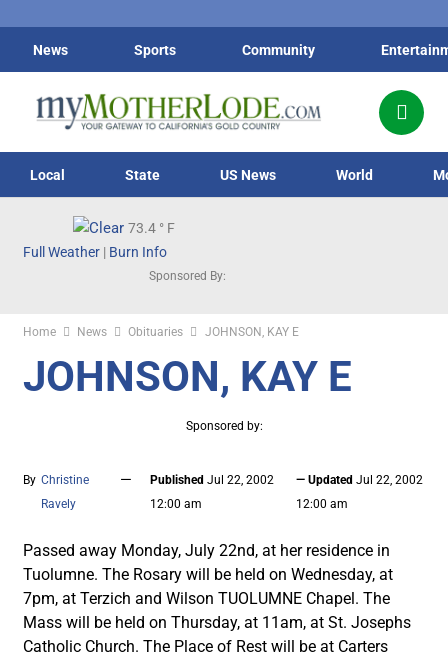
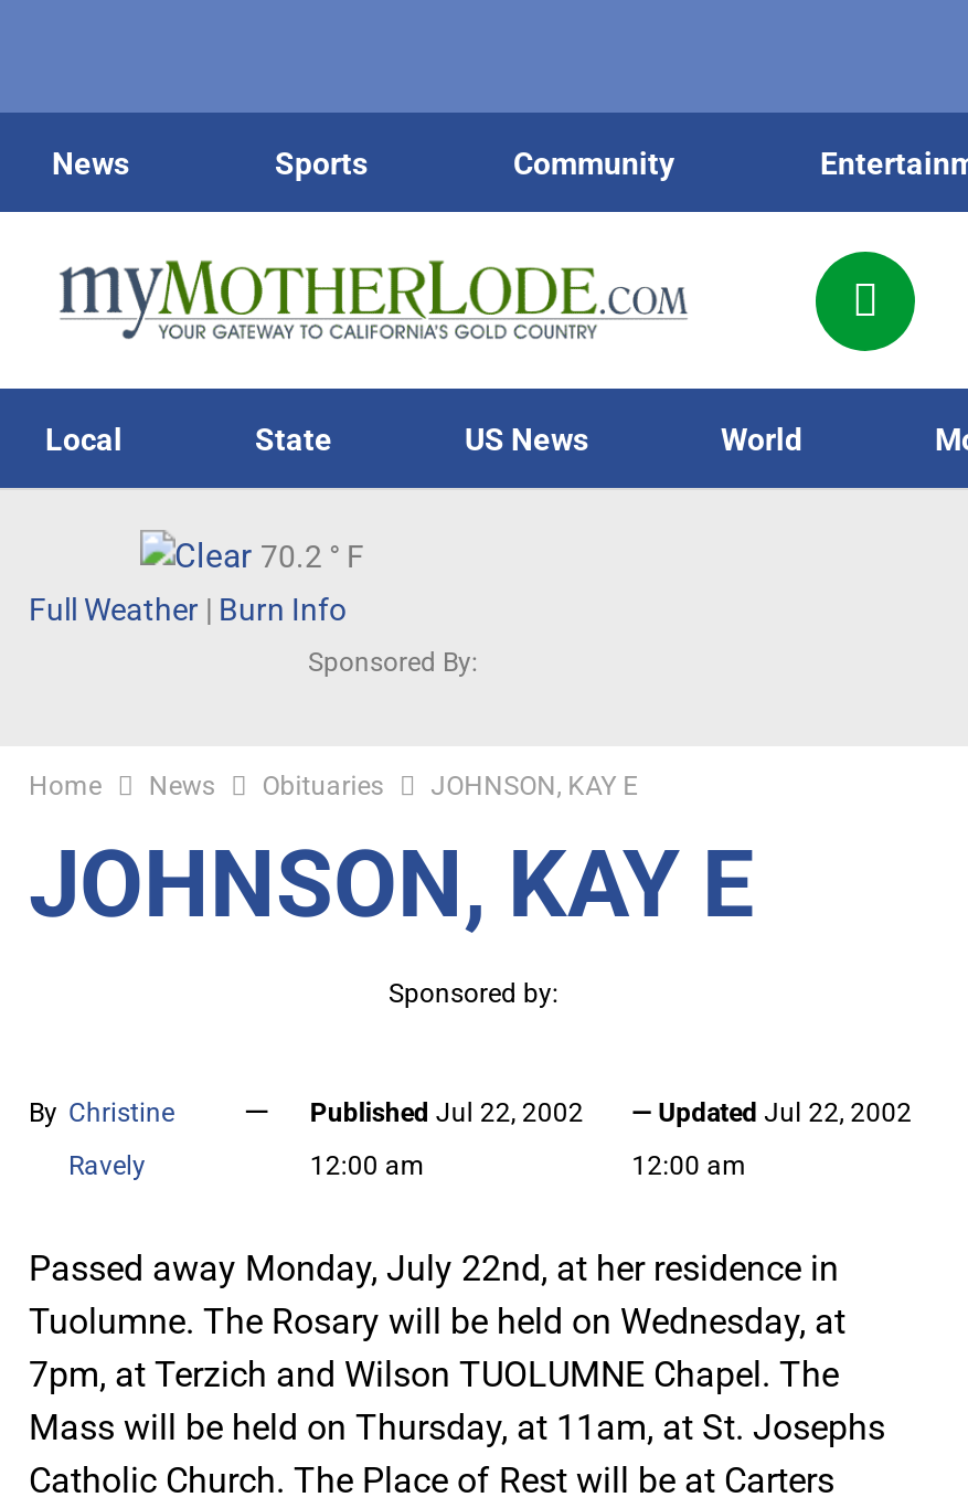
- 73.4 ° F
+ 70.2 ° F
